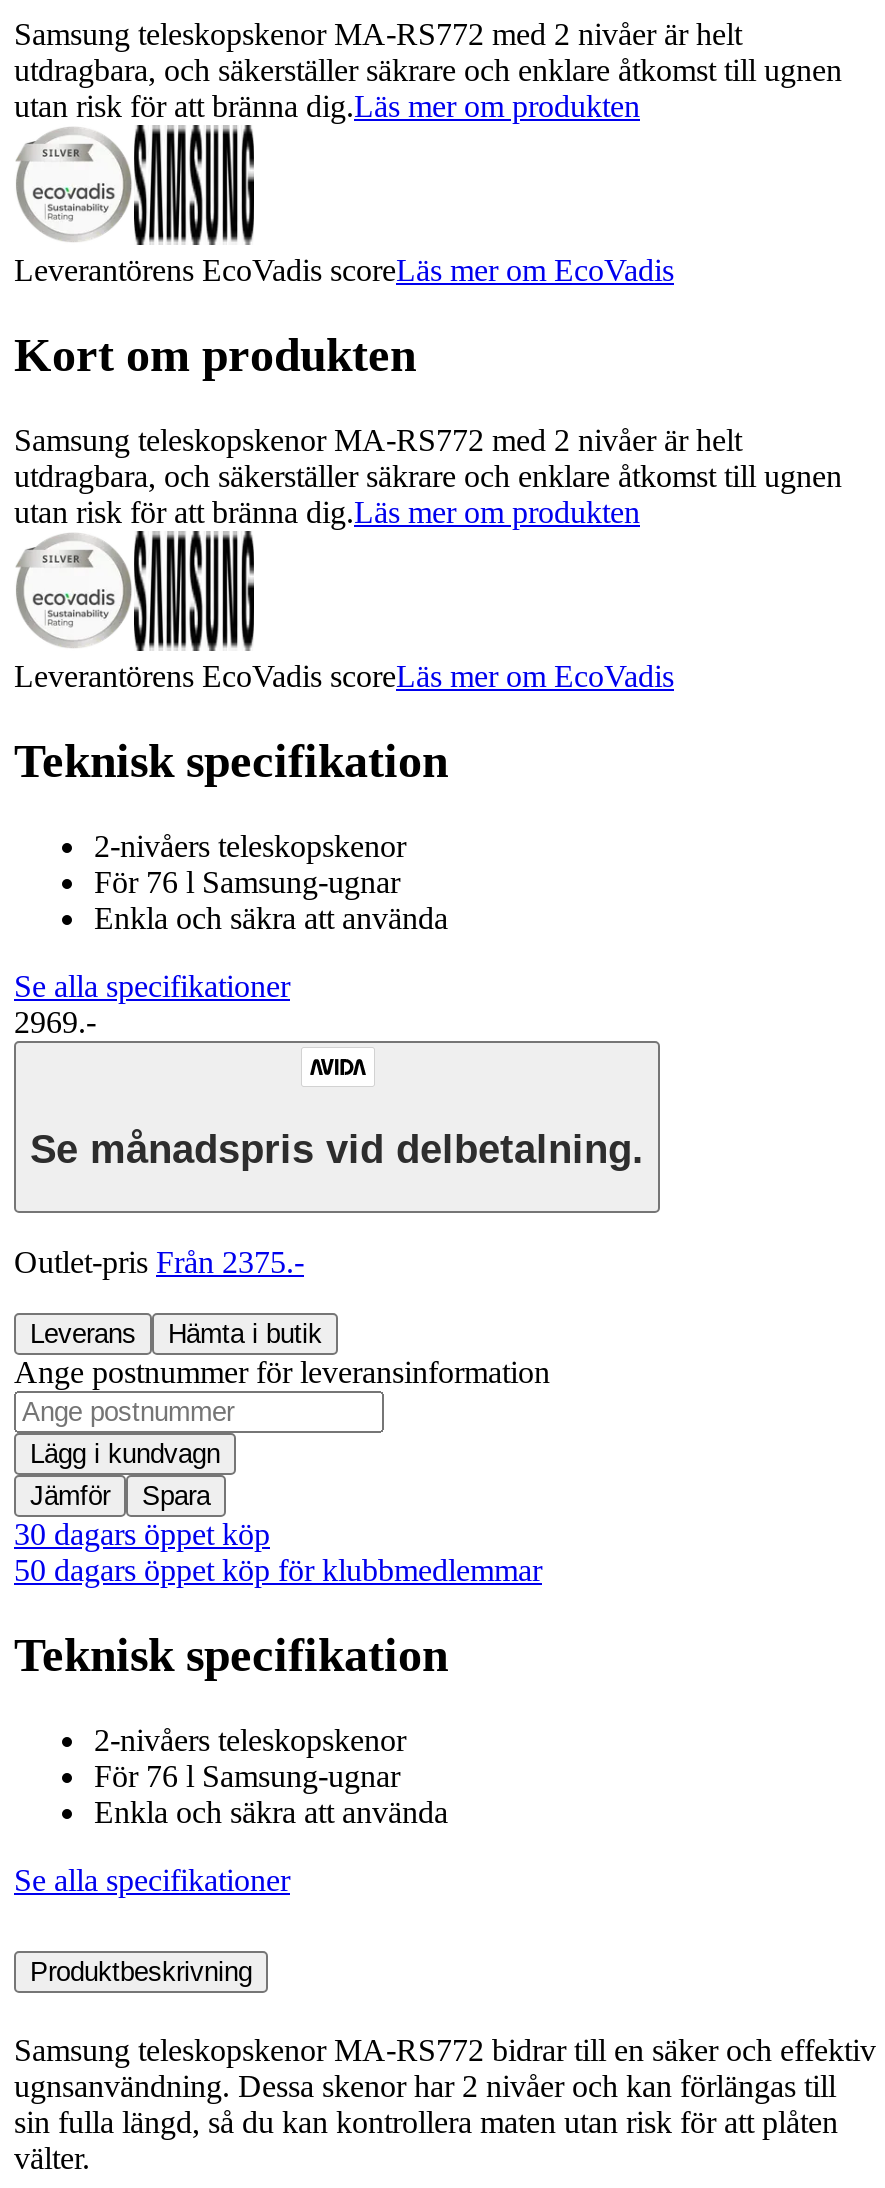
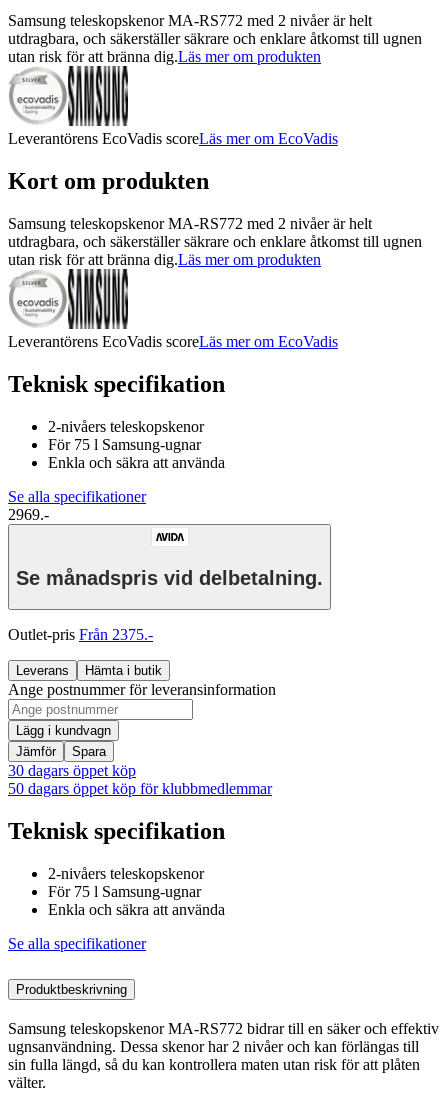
- För 76 l Samsung-ugnar
+ För 75 l Samsung-ugnar

- För 76 l Samsung-ugnar
+ För 75 l Samsung-ugnar
